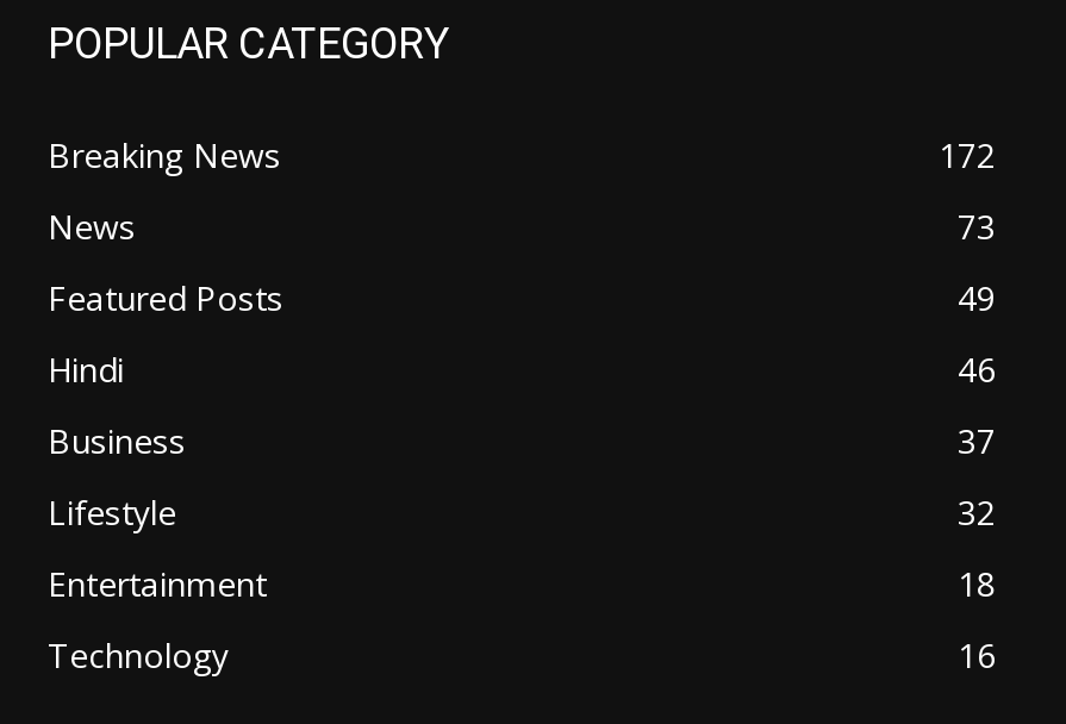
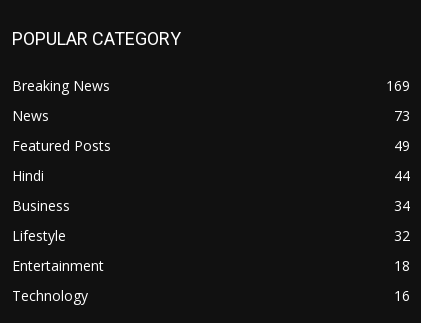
- 172
+ 169

- 46
+ 44

- 37
+ 34
